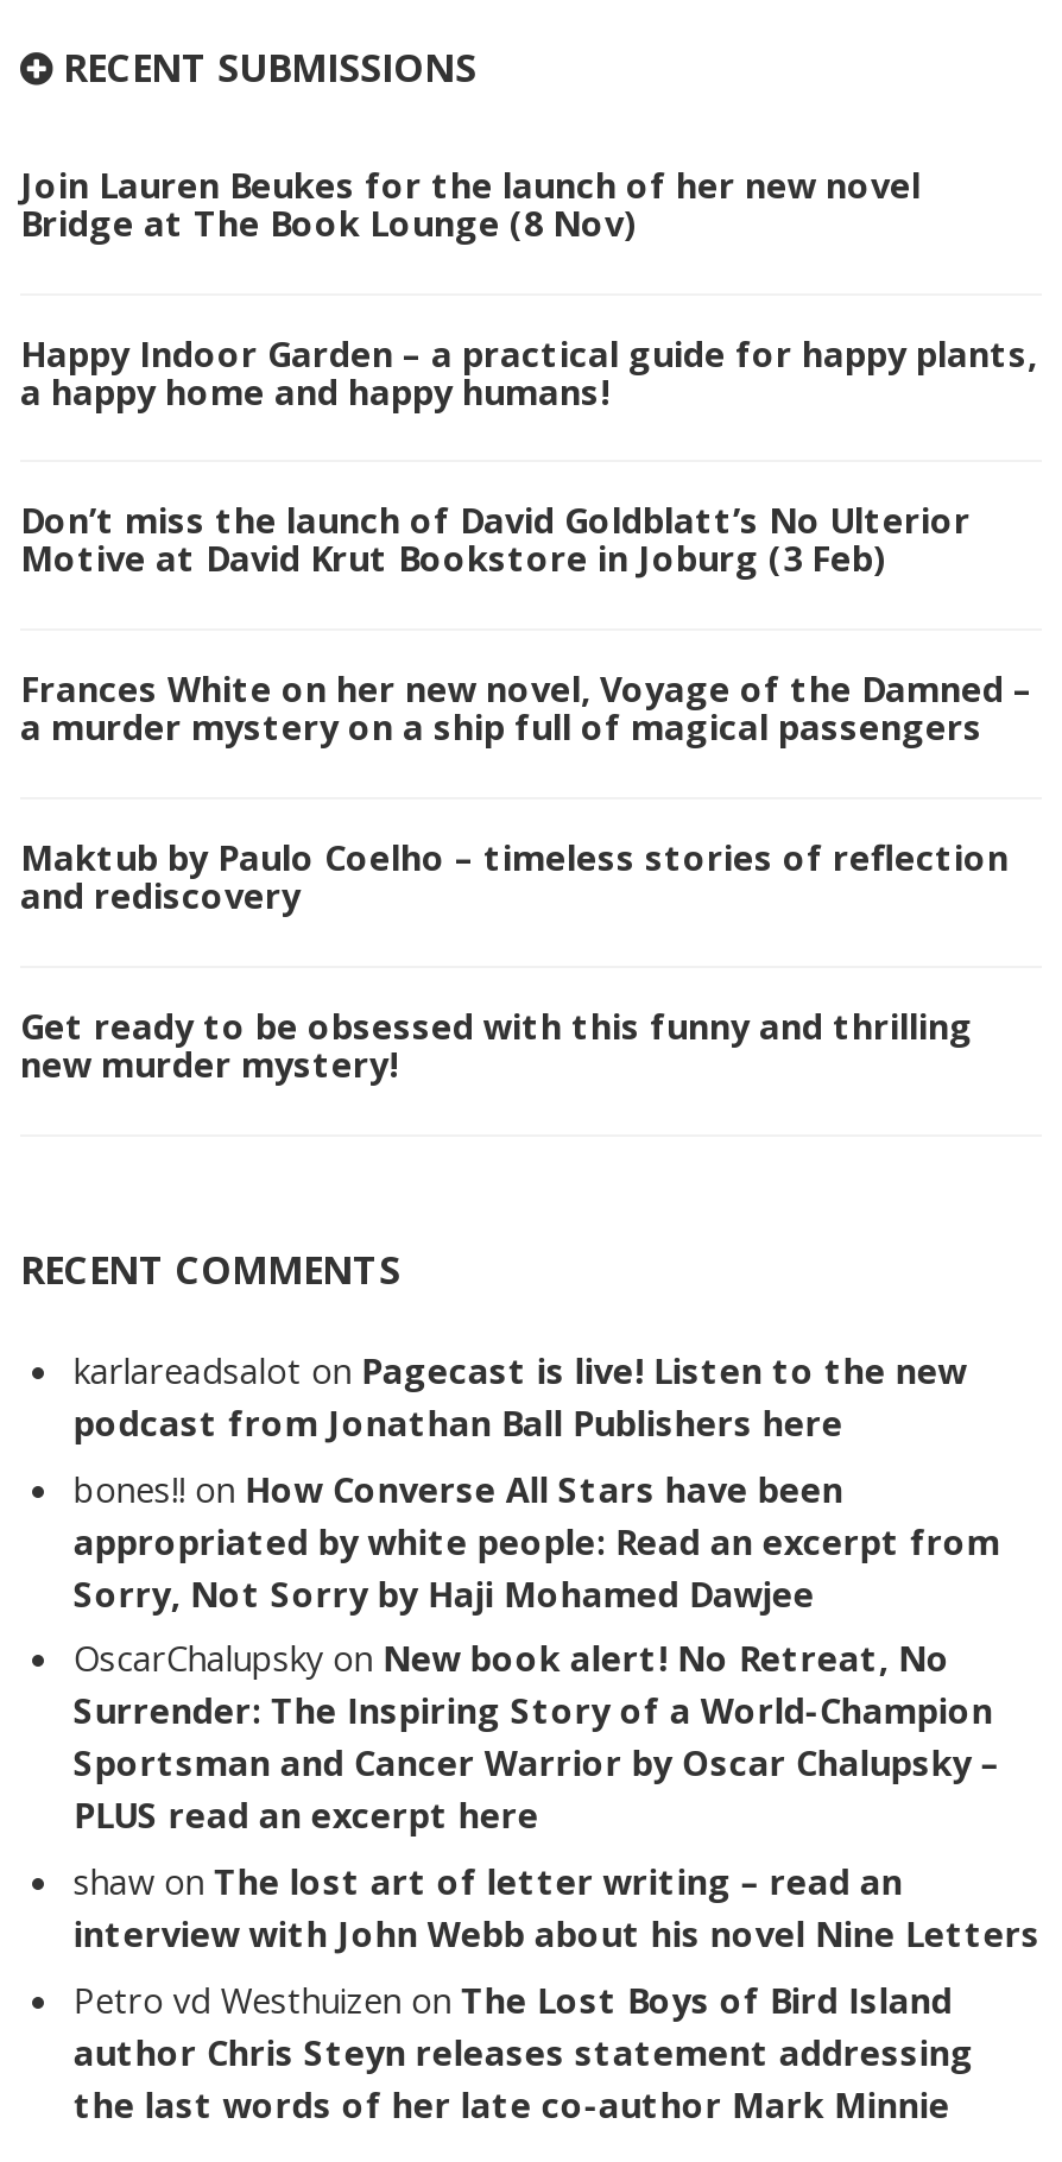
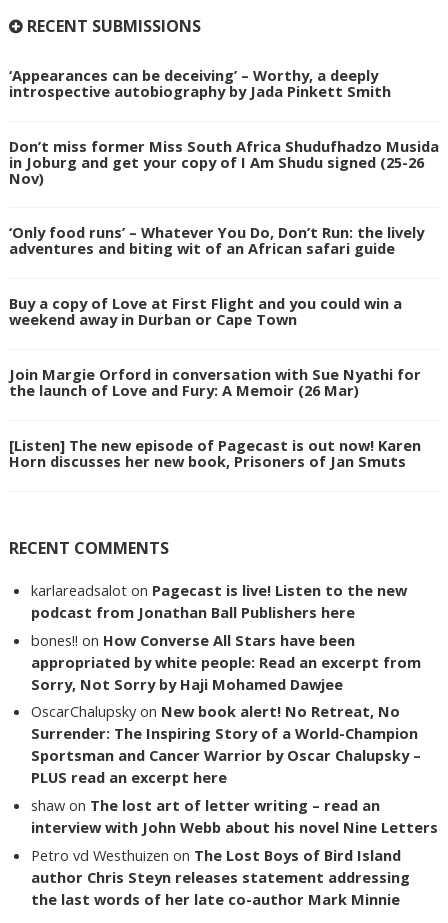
- Join Lauren Beukes for the launch of her new novel
- Bridge at The Book Lounge (8 Nov)
+ ‘Appearances can be deceiving’ – Worthy, a deeply
+ introspective autobiography by Jada Pinkett Smith

- Happy Indoor Garden – a practical guide for happy plants,
- a happy home and happy humans!
+ Don’t miss former Miss South Africa Shudufhadzo Musida
+ in Joburg and get your copy of I Am Shudu signed (25-26
+ Nov)

- Don’t miss the launch of David Goldblatt’s No Ulterior
- Motive at David Krut Bookstore in Joburg (3 Feb)
+ ‘Only food runs’ – Whatever You Do, Don’t Run: the lively
+ adventures and biting wit of an African safari guide

- Frances White on her new novel, Voyage of the Damned –
- a murder mystery on a ship full of magical passengers
+ Buy a copy of Love at First Flight and you could win a
+ weekend away in Durban or Cape Town

- Maktub by Paulo Coelho – timeless stories of reflection
- and rediscovery
+ Join Margie Orford in conversation with Sue Nyathi for
+ the launch of Love and Fury: A Memoir (26 Mar)

- Get ready to be obsessed with this funny and thrilling
- new murder mystery!
+ [Listen] The new episode of Pagecast is out now! Karen
+ Horn discusses her new book, Prisoners of Jan Smuts
